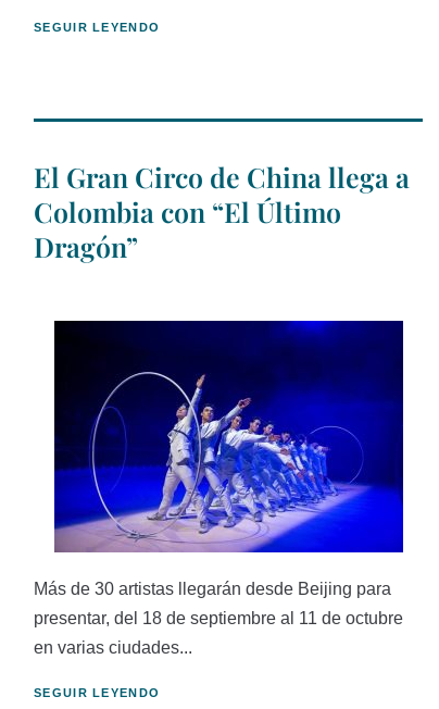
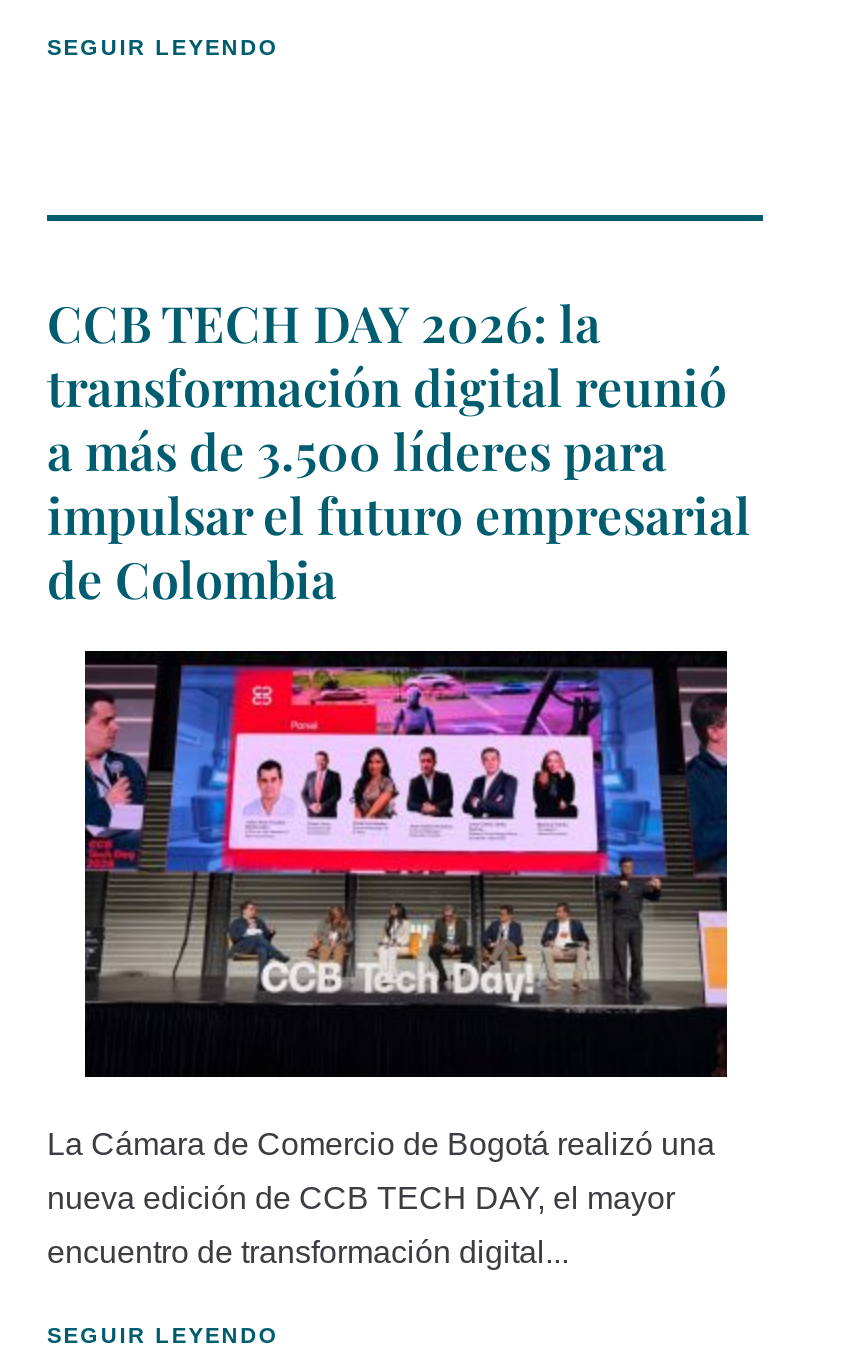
- El Gran Circo de China llega a
- Colombia con “El Último
- Dragón”
+ CCB TECH DAY 2026: la
+ transformación digital reunió
+ a más de 3.500 líderes para
+ impulsar el futuro empresarial
+ de Colombia

- [image]
- Más de 30 artistas llegarán desde Beijing para
+ [image]
+ La Cámara de Comercio de Bogotá realizó una

- presentar, del 18 de septiembre al 11 de octubre
+ nueva edición de CCB TECH DAY, el mayor

- en varias ciudades...
+ encuentro de transformación digital...
